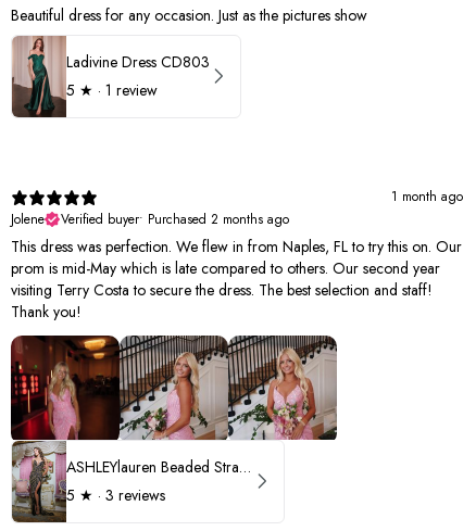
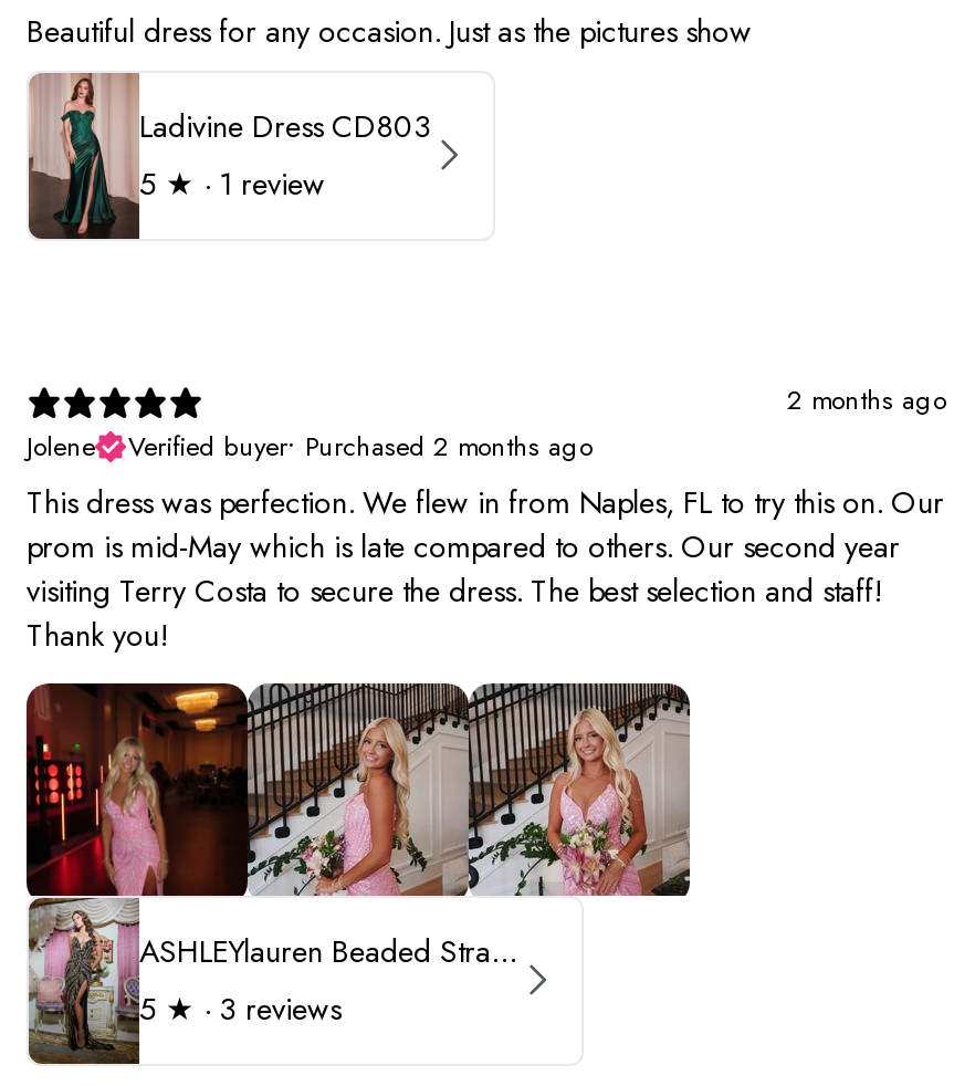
- 1 month ago
+ 2 months ago
